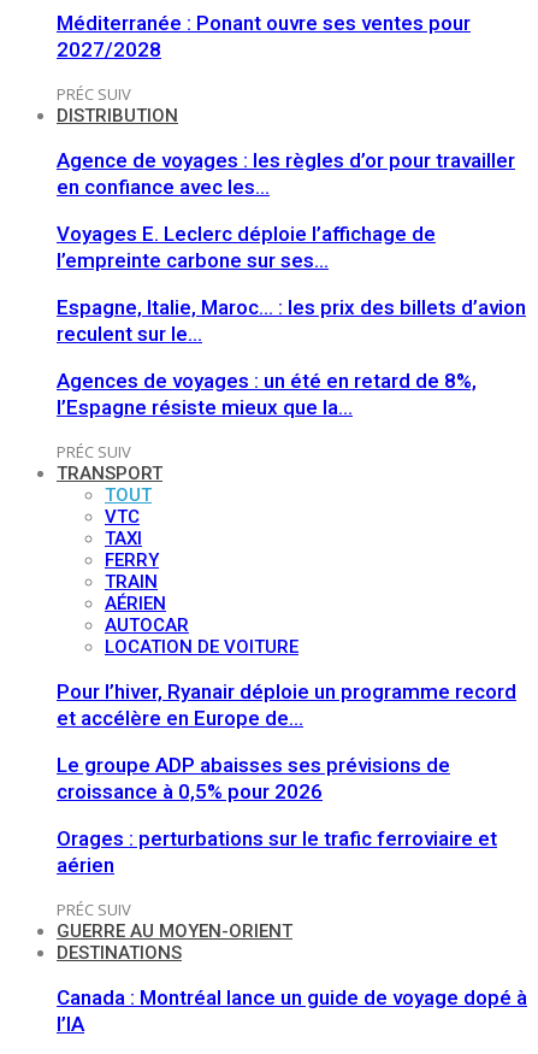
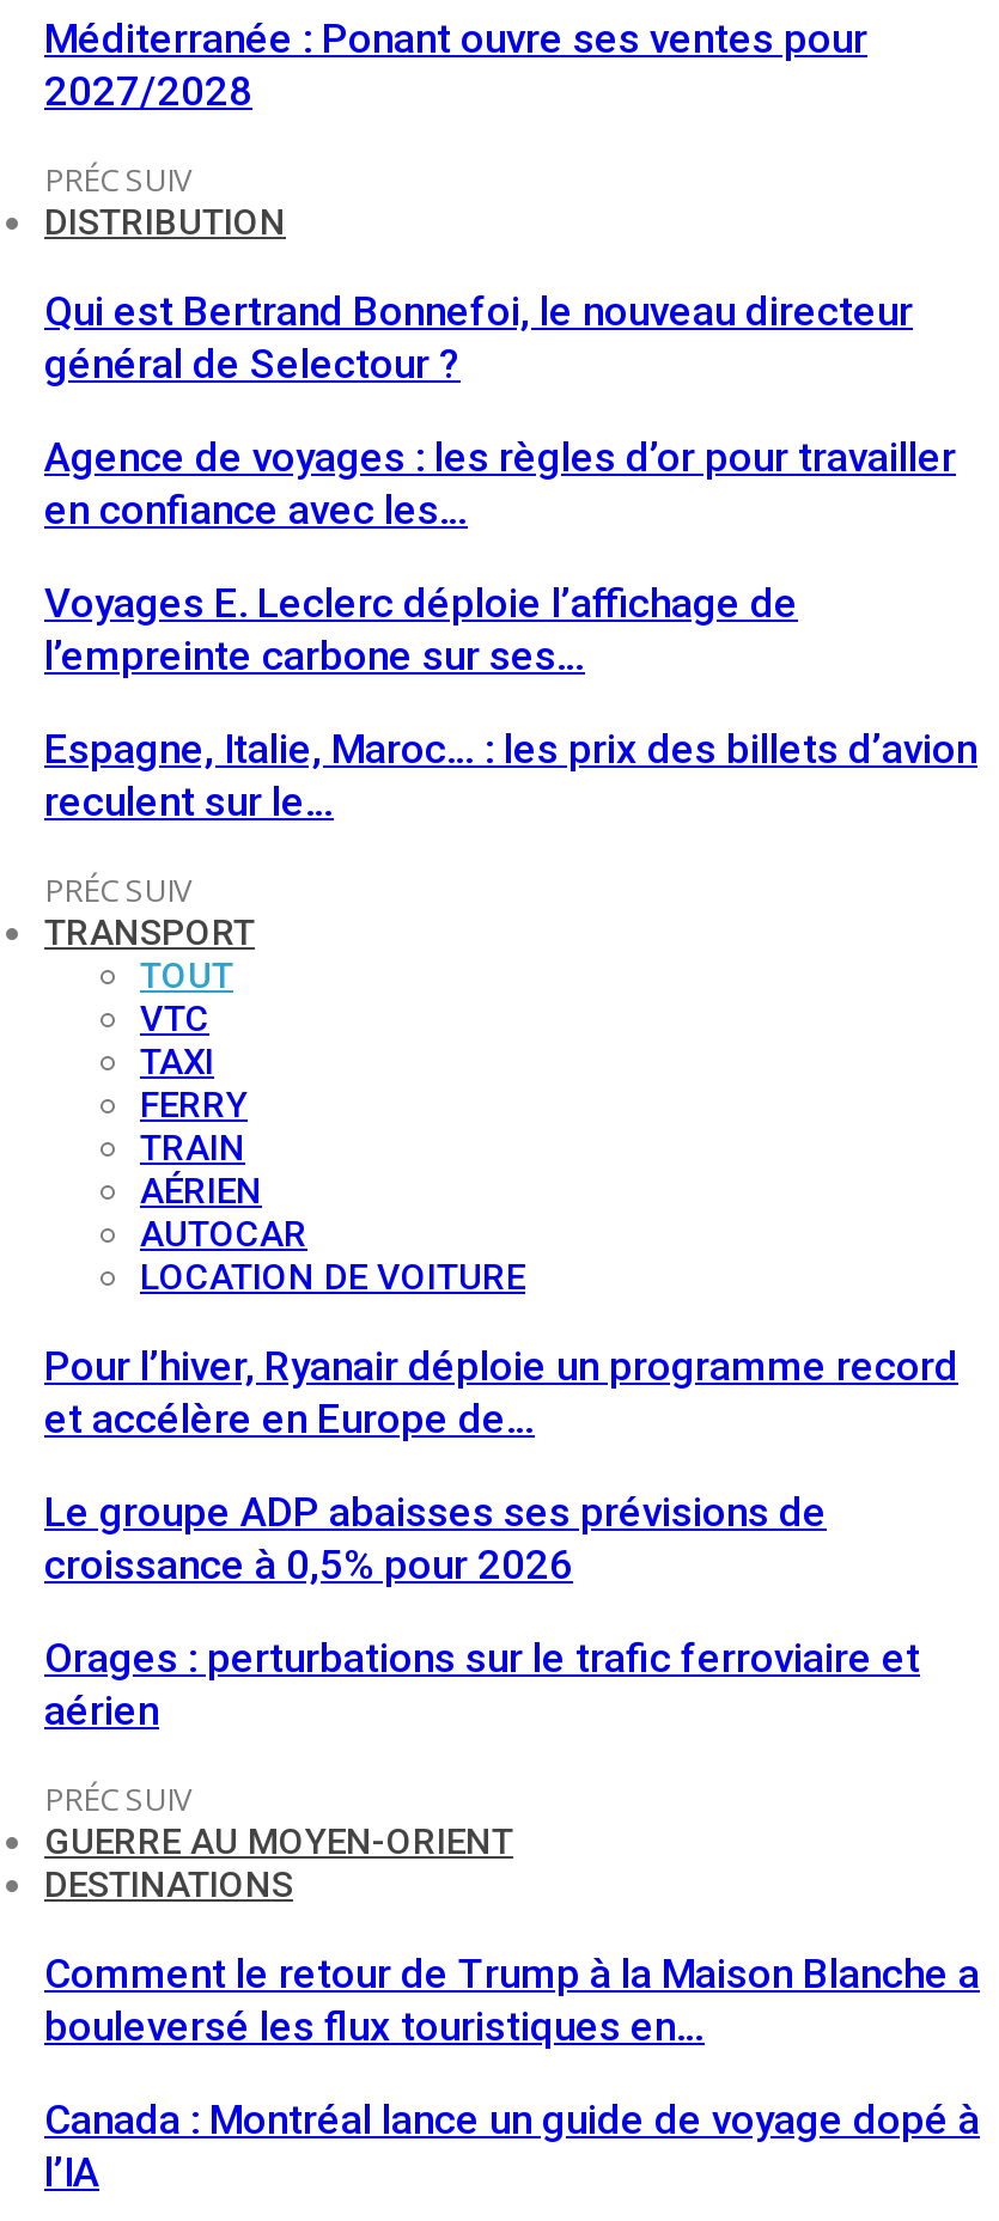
+ Qui est Bertrand Bonnefoi, le nouveau directeur
+ général de Selectour ?

- Agences de voyages : un été en retard de 8%,
- l’Espagne résiste mieux que la…

+ Comment le retour de Trump à la Maison Blanche a
+ bouleversé les flux touristiques en…
